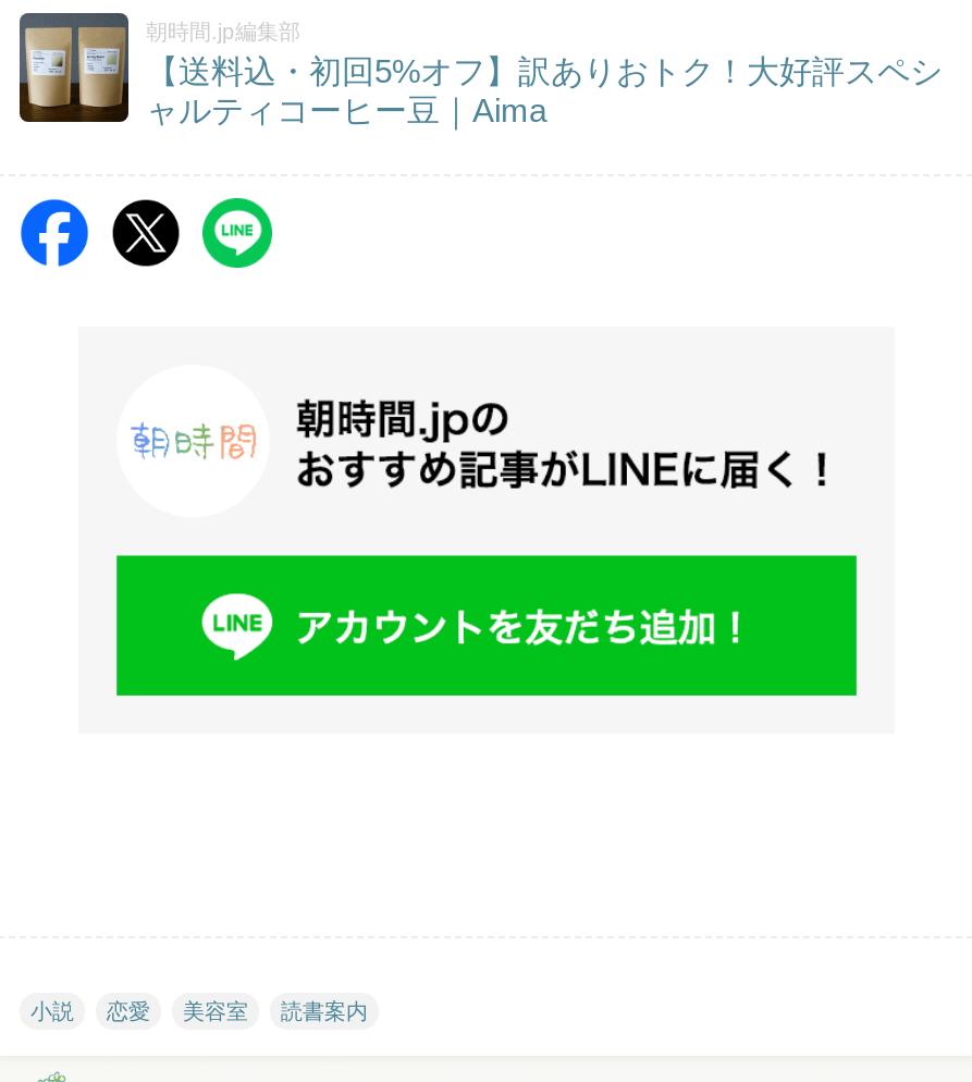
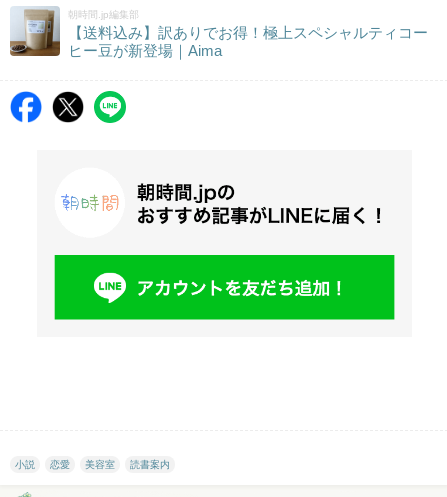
- [image]
- 【送料込・初回5%オフ】訳ありおトク！大好評スペシ
- ャルティコーヒー豆｜Aima
+ [image]
+ 【送料込み】訳ありでお得！極上スペシャルティコー
+ ヒー豆が新登場｜Aima
